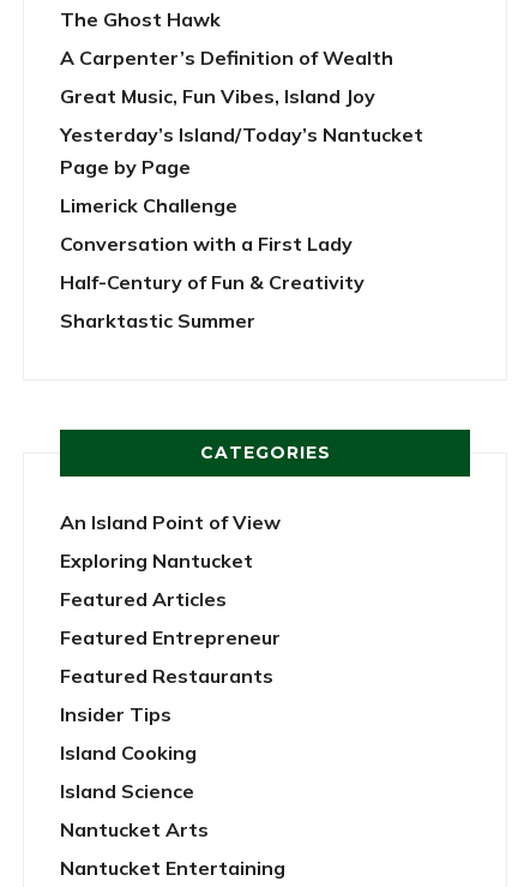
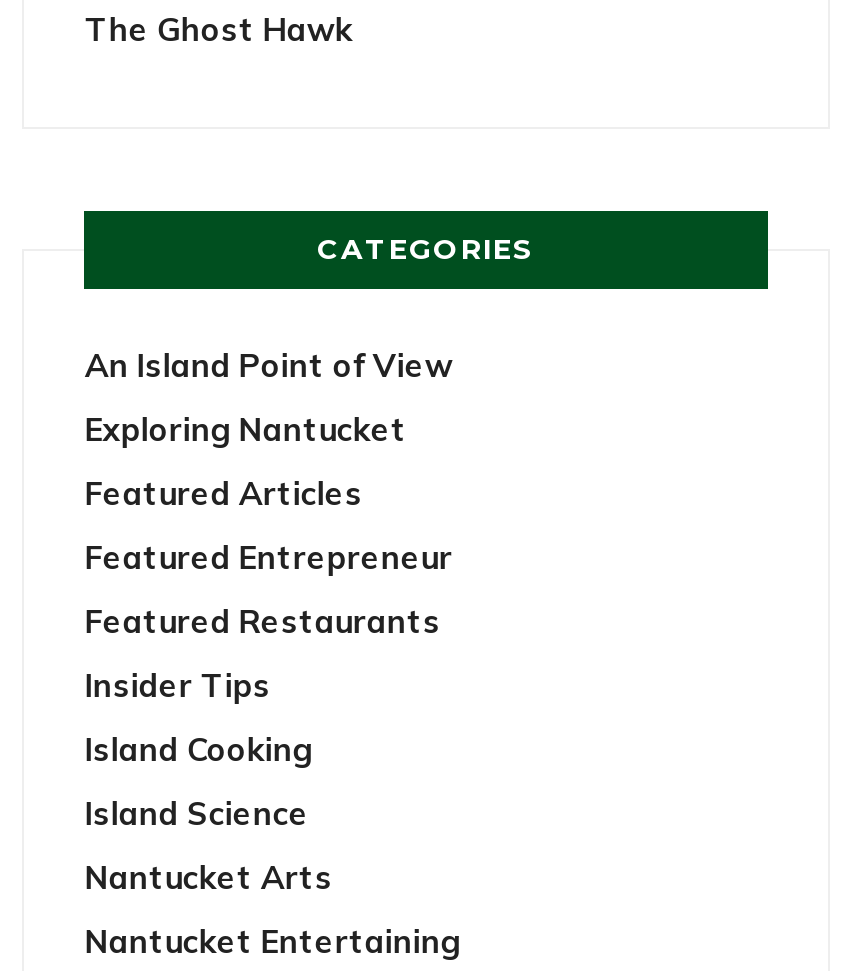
- A Carpenter’s Definition of Wealth
- Great Music, Fun Vibes, Island Joy
- Yesterday’s Island/Today’s Nantucket
- Page by Page
- Limerick Challenge
- Conversation with a First Lady
- Half-Century of Fun & Creativity
- Sharktastic Summer
